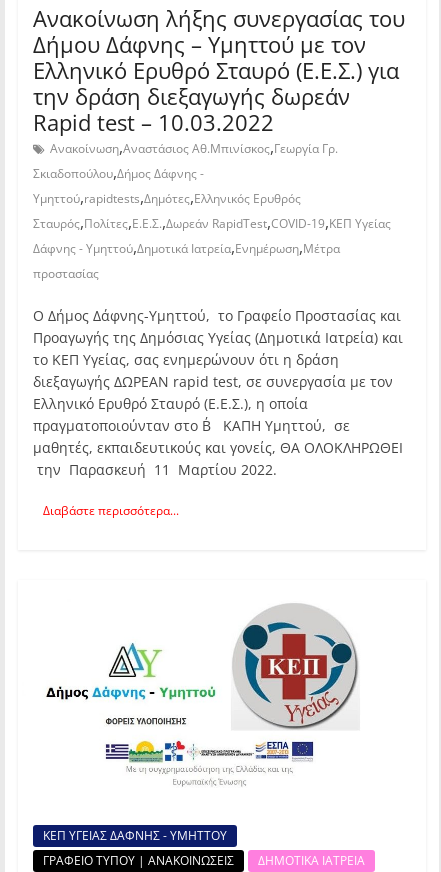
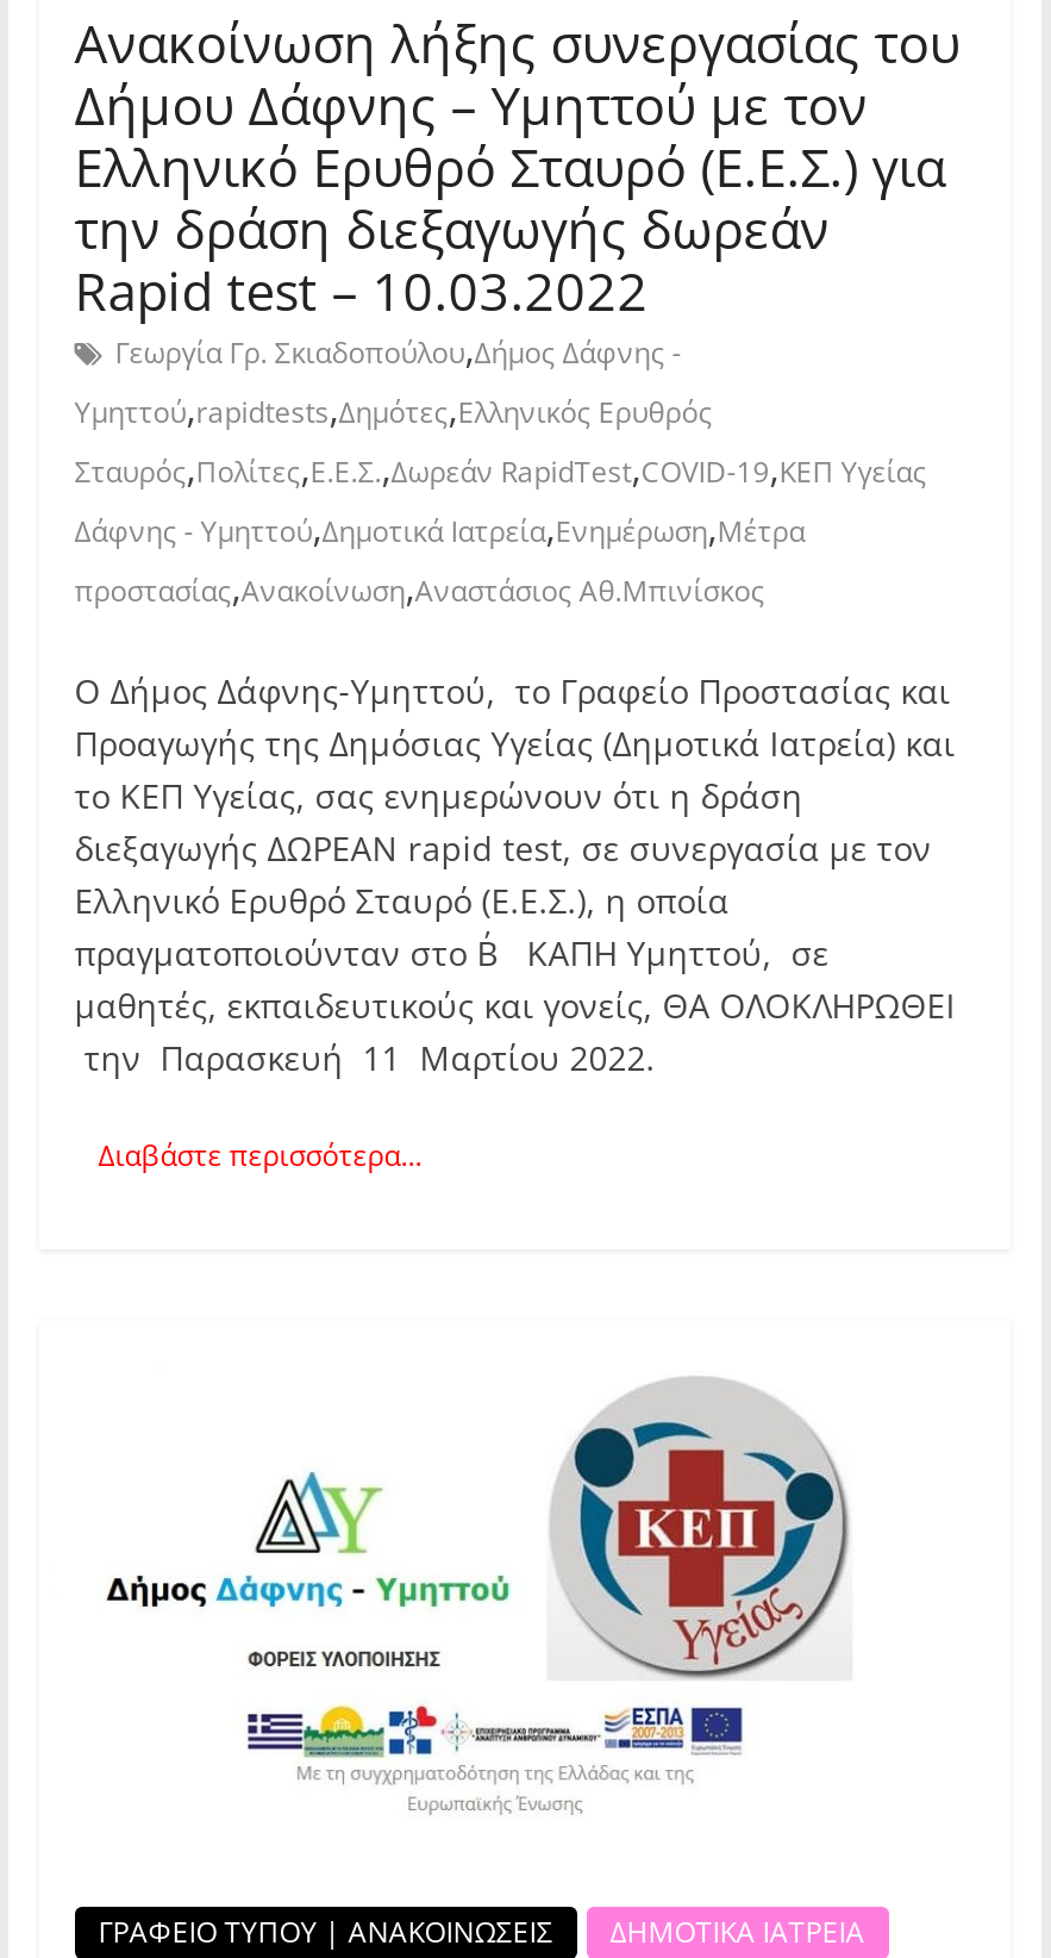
- Ανακοίνωση,Αναστάσιος Αθ.Μπινίσκος,Γεωργία Γρ.
- Σκιαδοπούλου,Δήμος Δάφνης -
+ Γεωργία Γρ. Σκιαδοπούλου,Δήμος Δάφνης -

- προστασίας
+ προστασίας,Ανακοίνωση,Αναστάσιος Αθ.Μπινίσκος

- ΚΕΠ ΥΓΕΙΑΣ ΔΑΦΝΗΣ - ΥΜΗΤΤΟΥ
